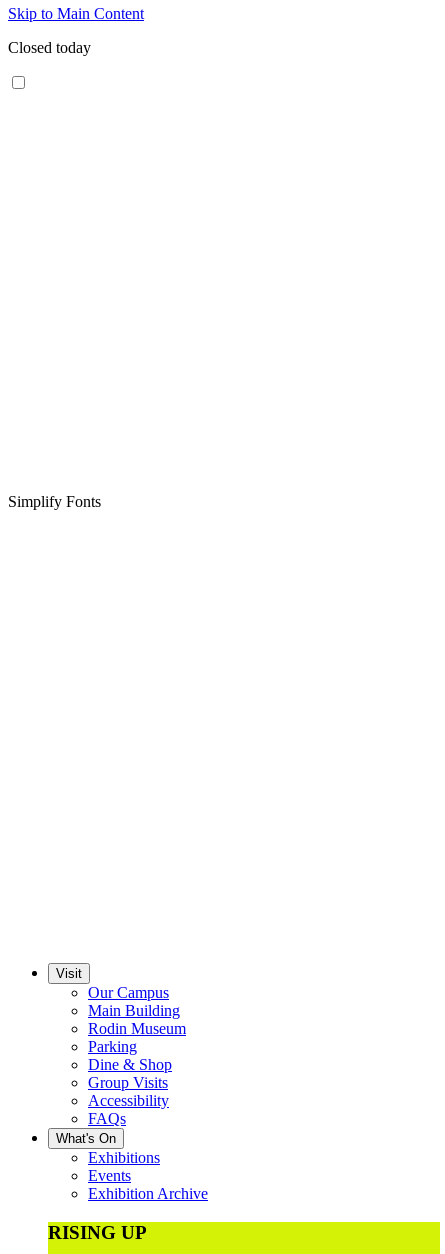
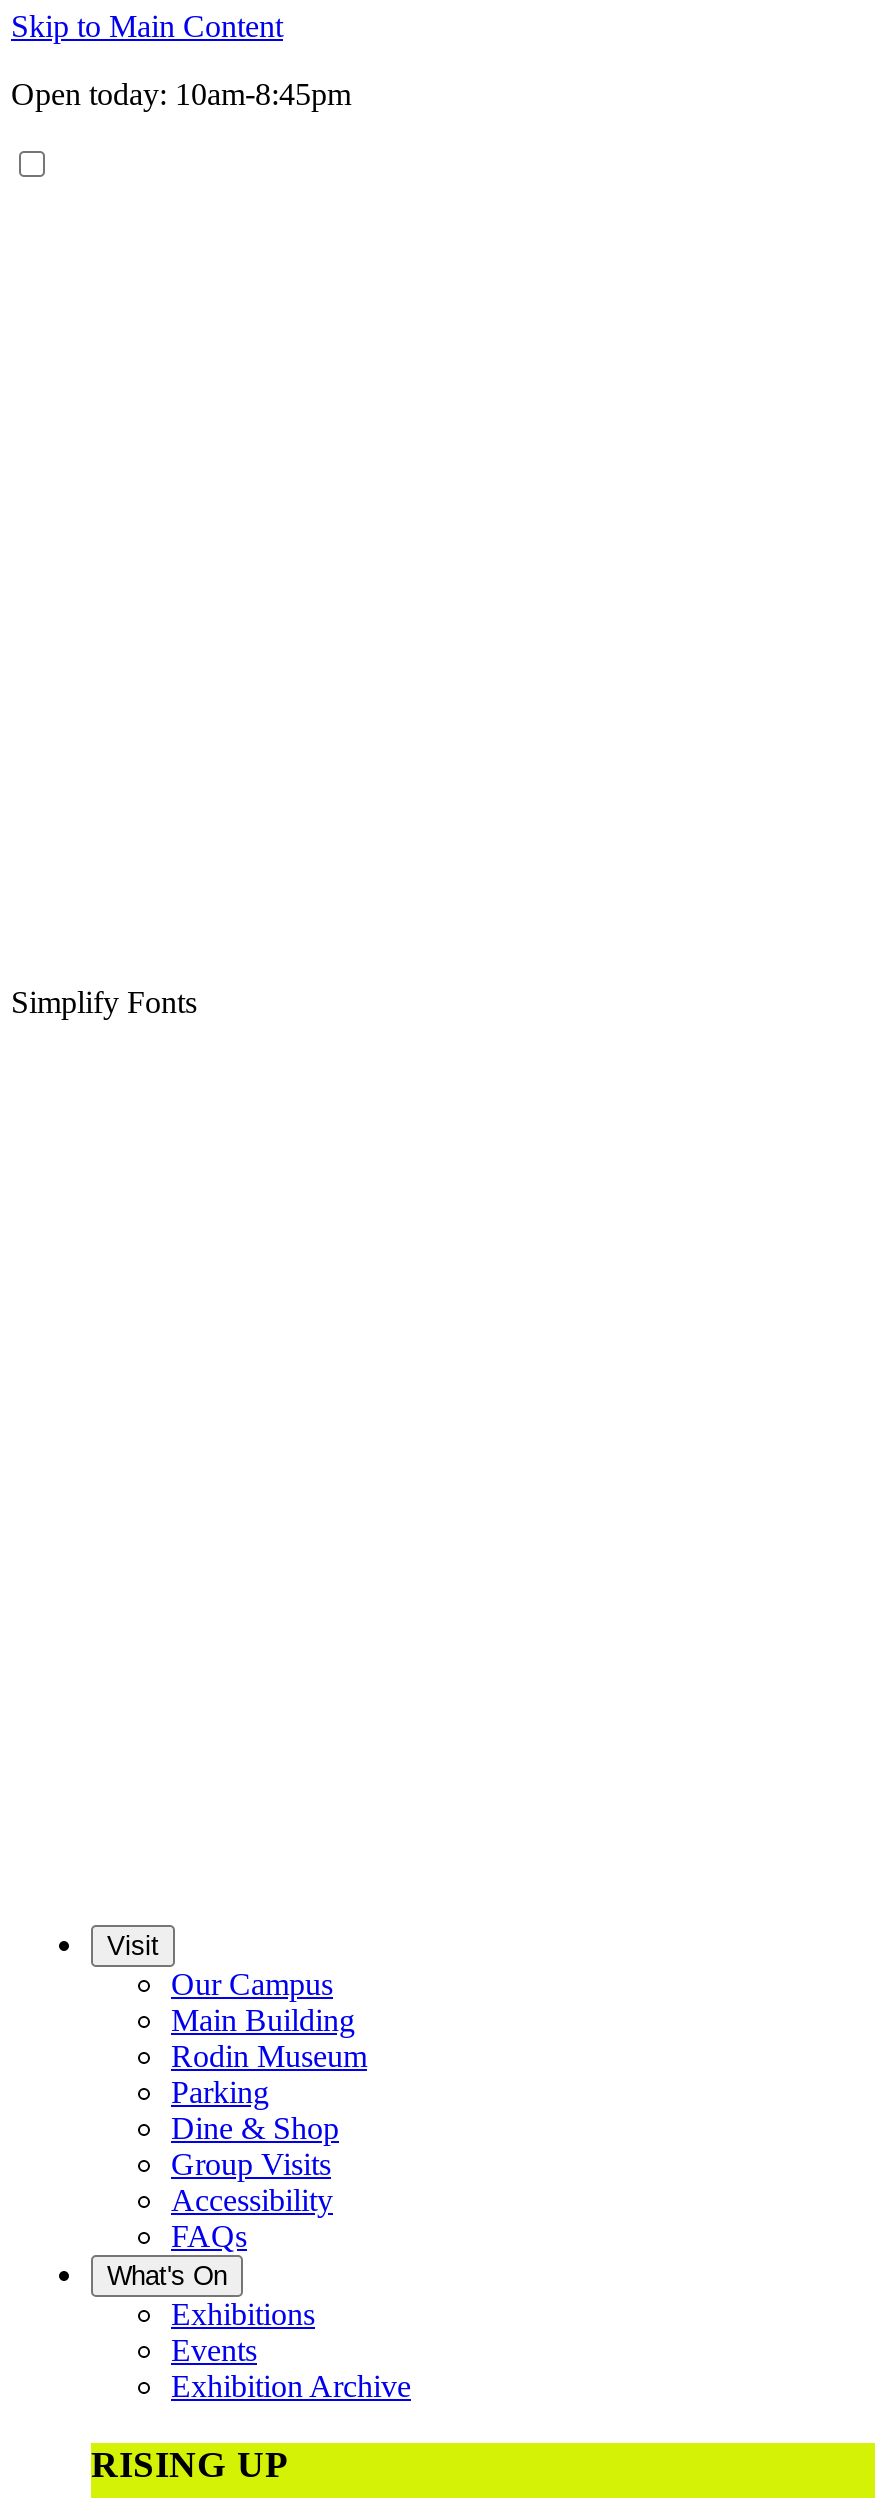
- Closed today
+ Open today: 10am-8:45pm
